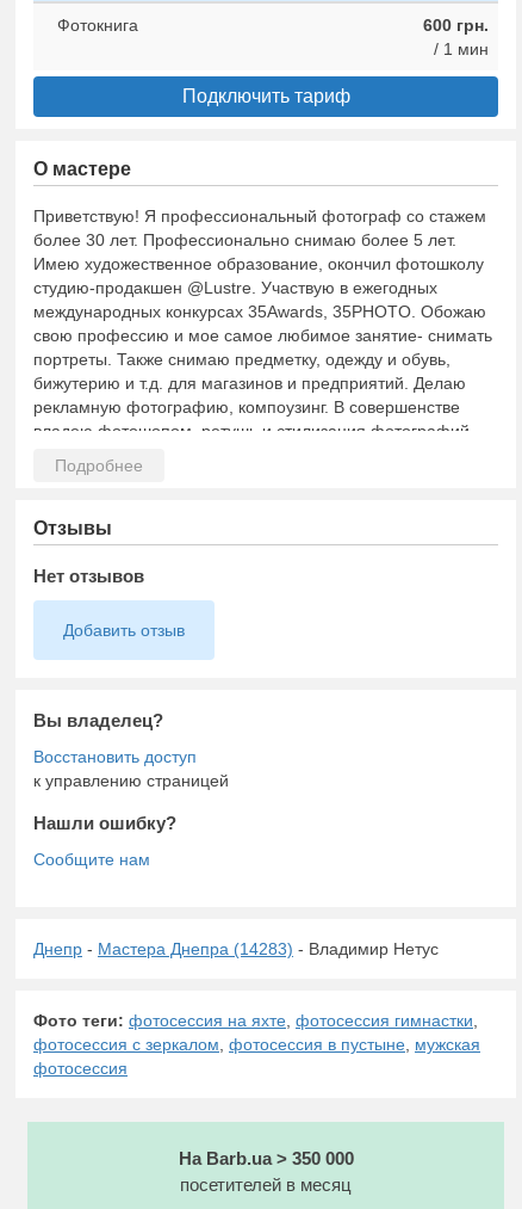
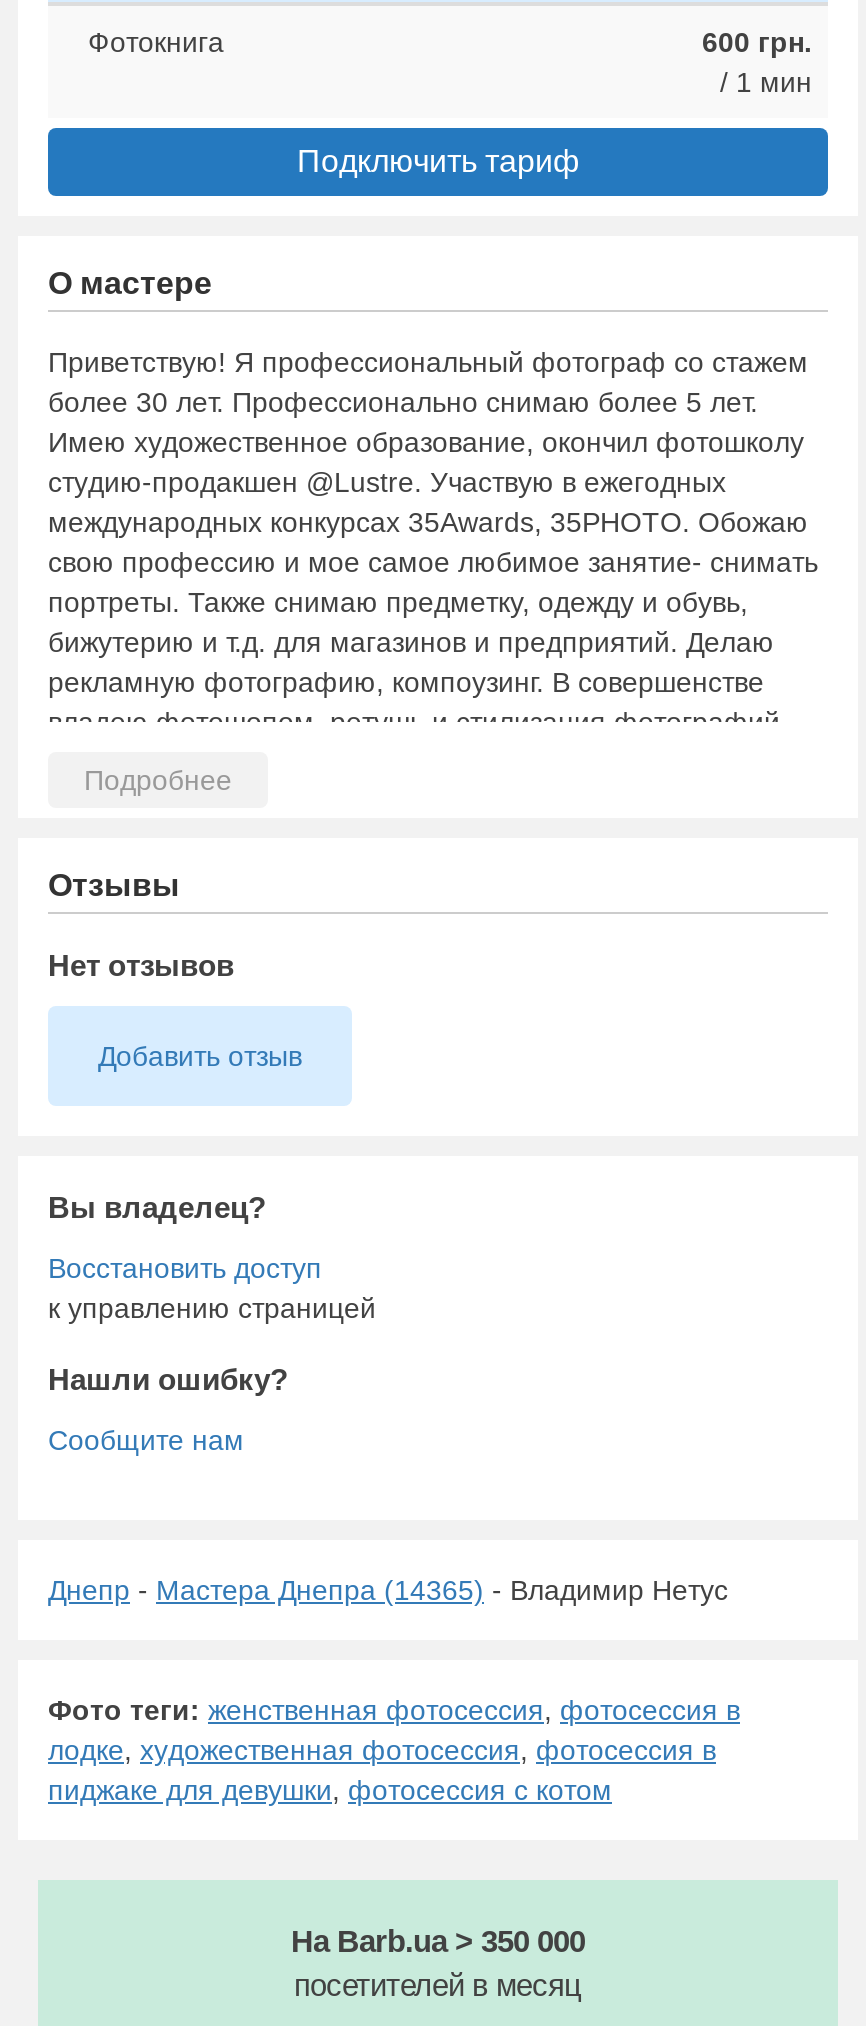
- Днепр - Мастера Днепра (14283) - Владимир Нетус
+ Днепр - Мастера Днепра (14365) - Владимир Нетус

- Фото теги: фотосессия на яхте, фотосессия гимнастки,
- фотосессия с зеркалом, фотосессия в пустыне, мужская
- фотосессия
+ Фото теги: женственная фотосессия, фотосессия в
+ лодке, художественная фотосессия, фотосессия в
+ пиджаке для девушки, фотосессия с котом
